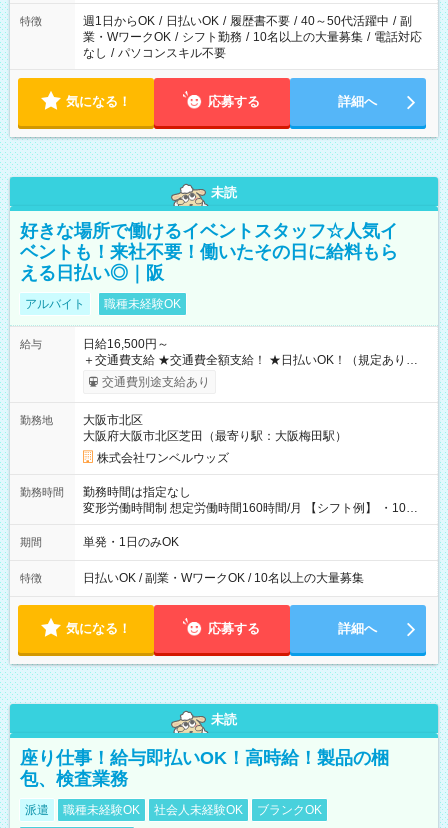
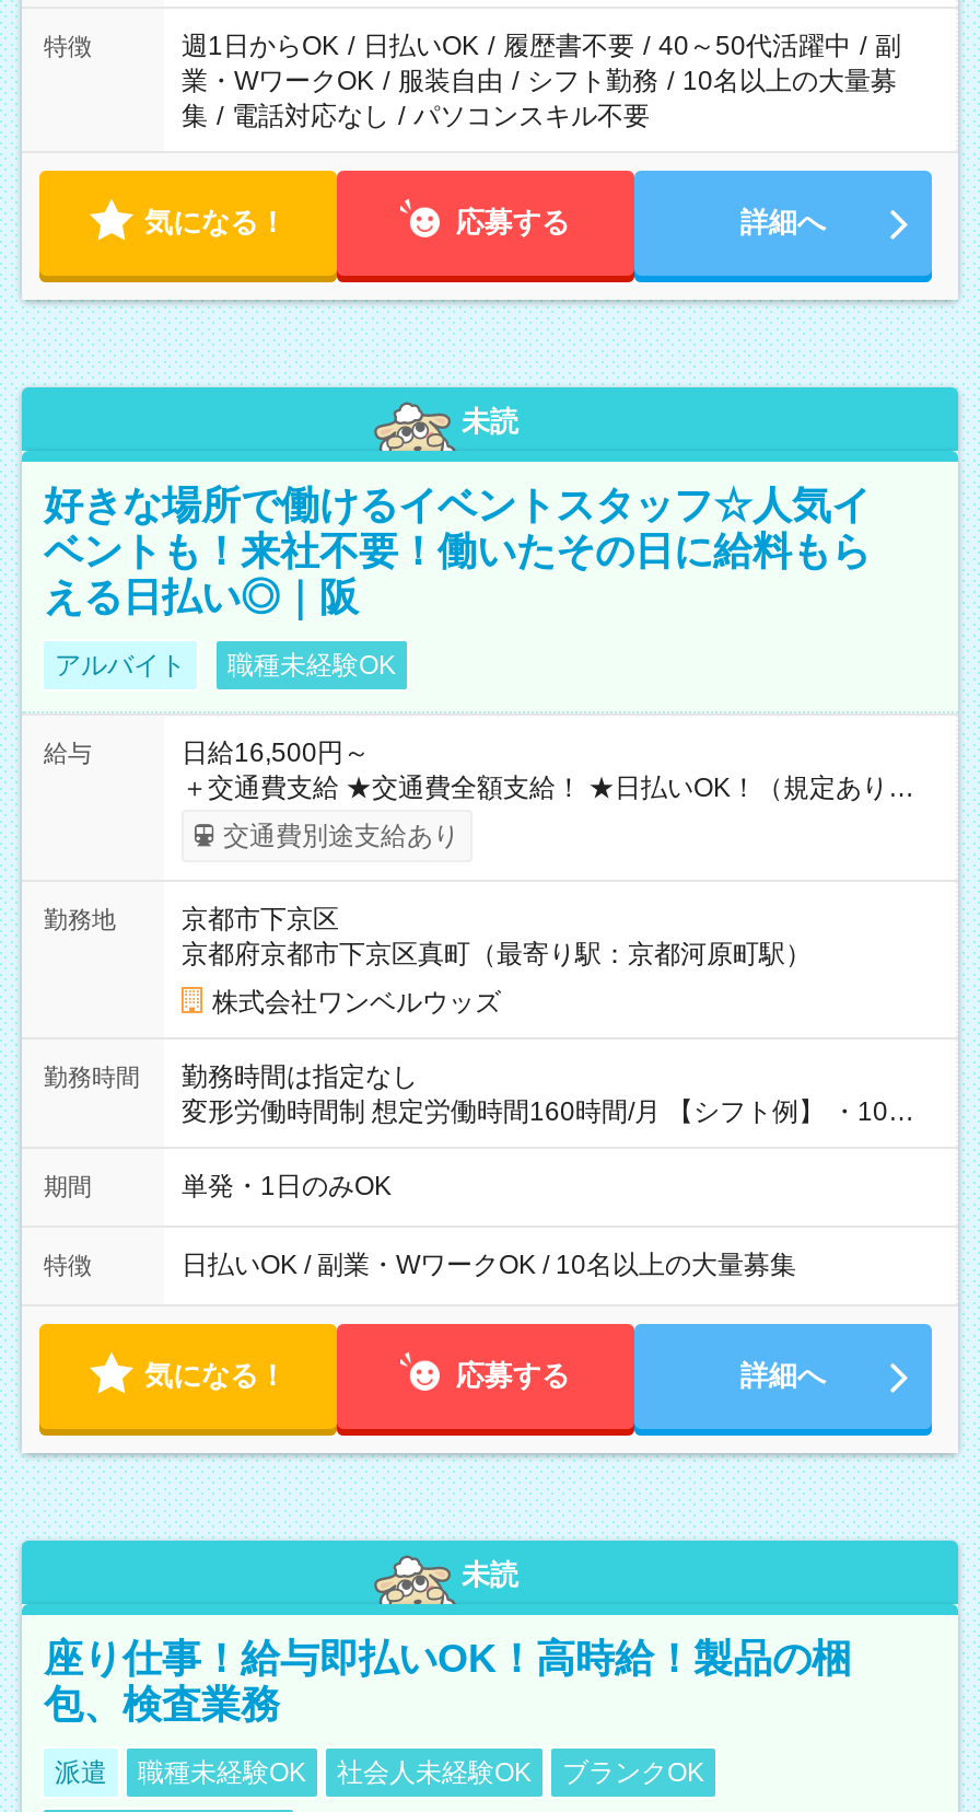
- 業・WワークOK / シフト勤務 / 10名以上の大量募集 / 電話対応
- なし / パソコンスキル不要
+ 業・WワークOK / 服装自由 / シフト勤務 / 10名以上の大量募
+ 集 / 電話対応なし / パソコンスキル不要

- 大阪市北区
- 大阪府大阪市北区芝田（最寄り駅：大阪梅田駅）
+ 京都市下京区
+ 京都府京都市下京区真町（最寄り駅：京都河原町駅）
